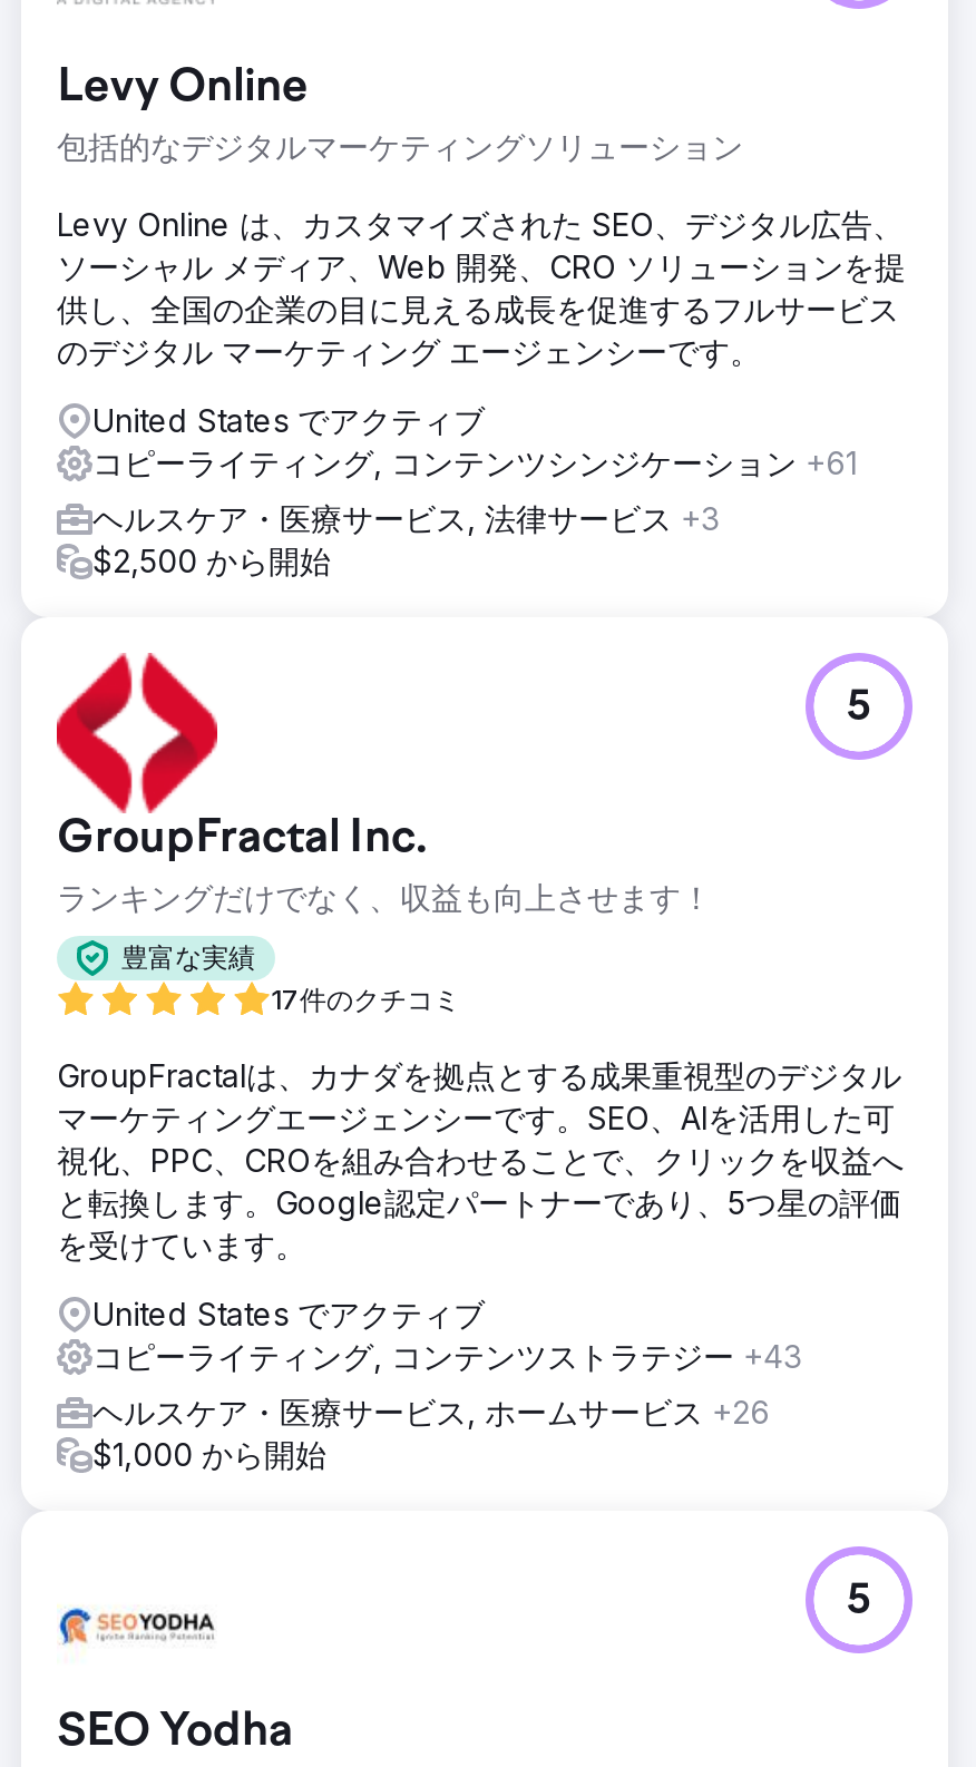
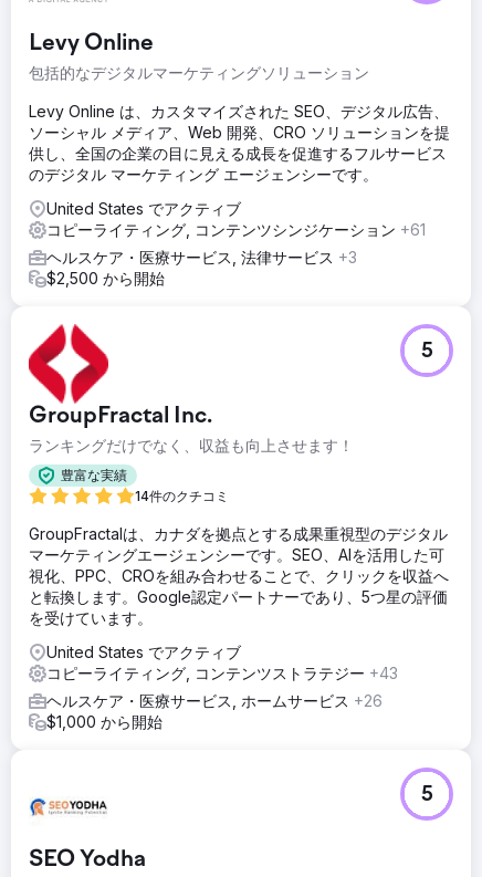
- 17件のクチコミ
+ 14件のクチコミ
